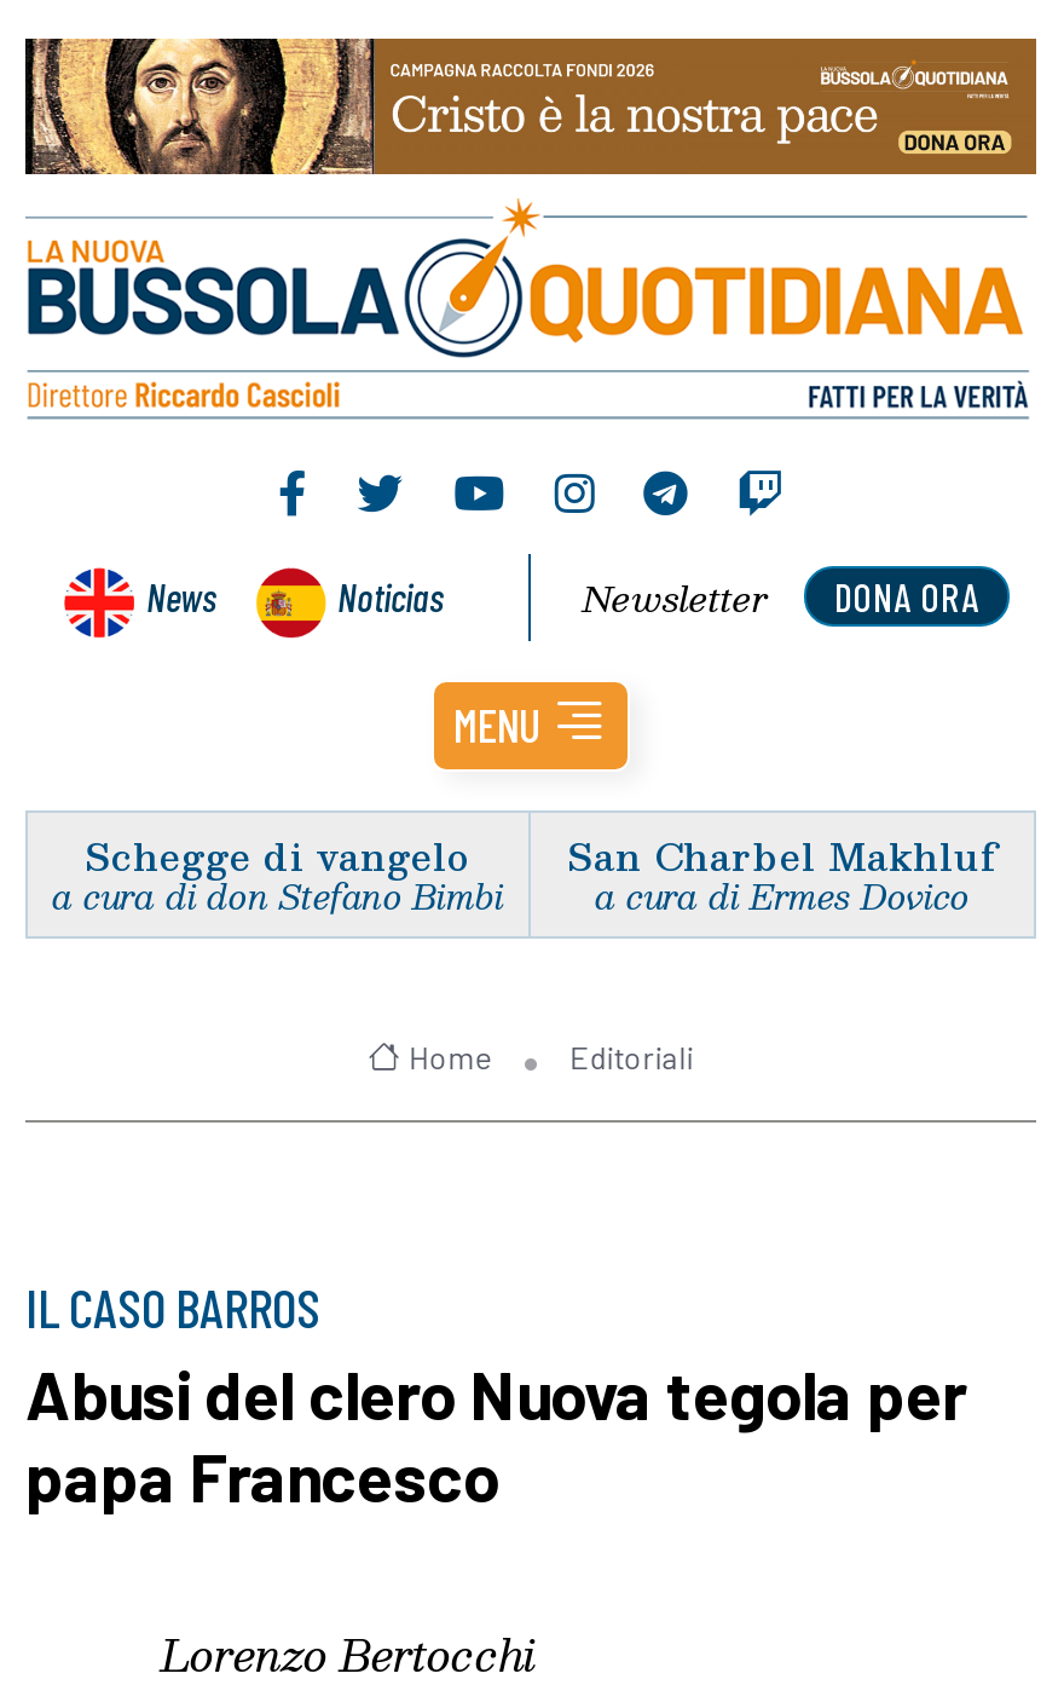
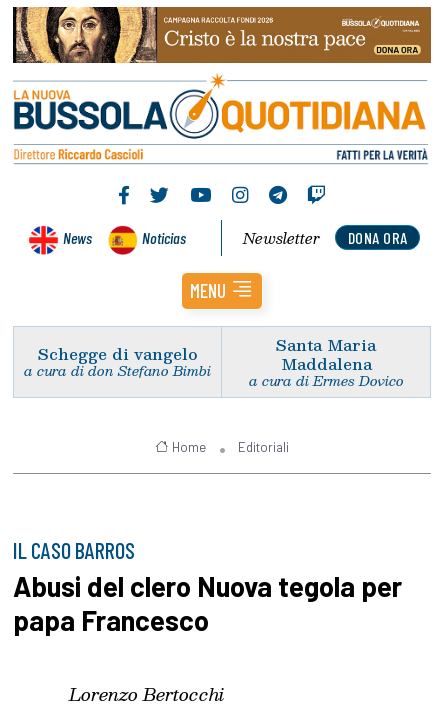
- San Charbel Makhluf
+ Santa Maria
+ Maddalena
